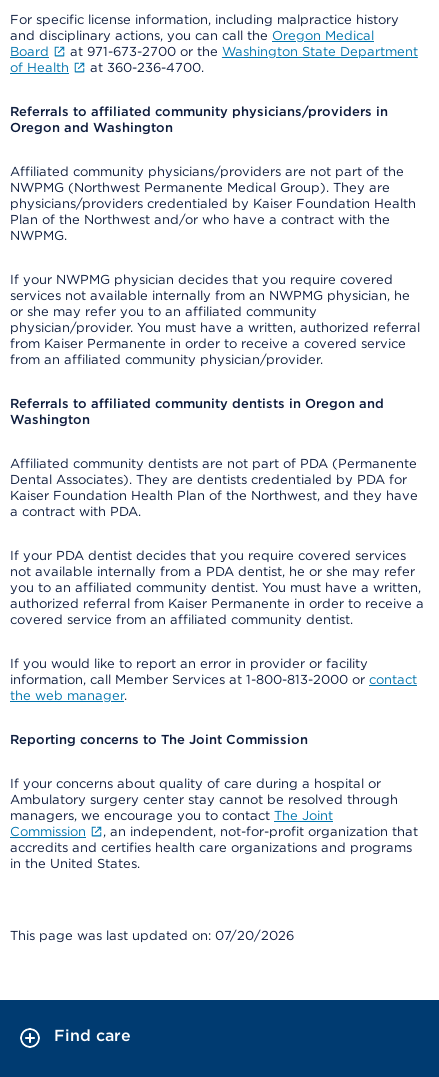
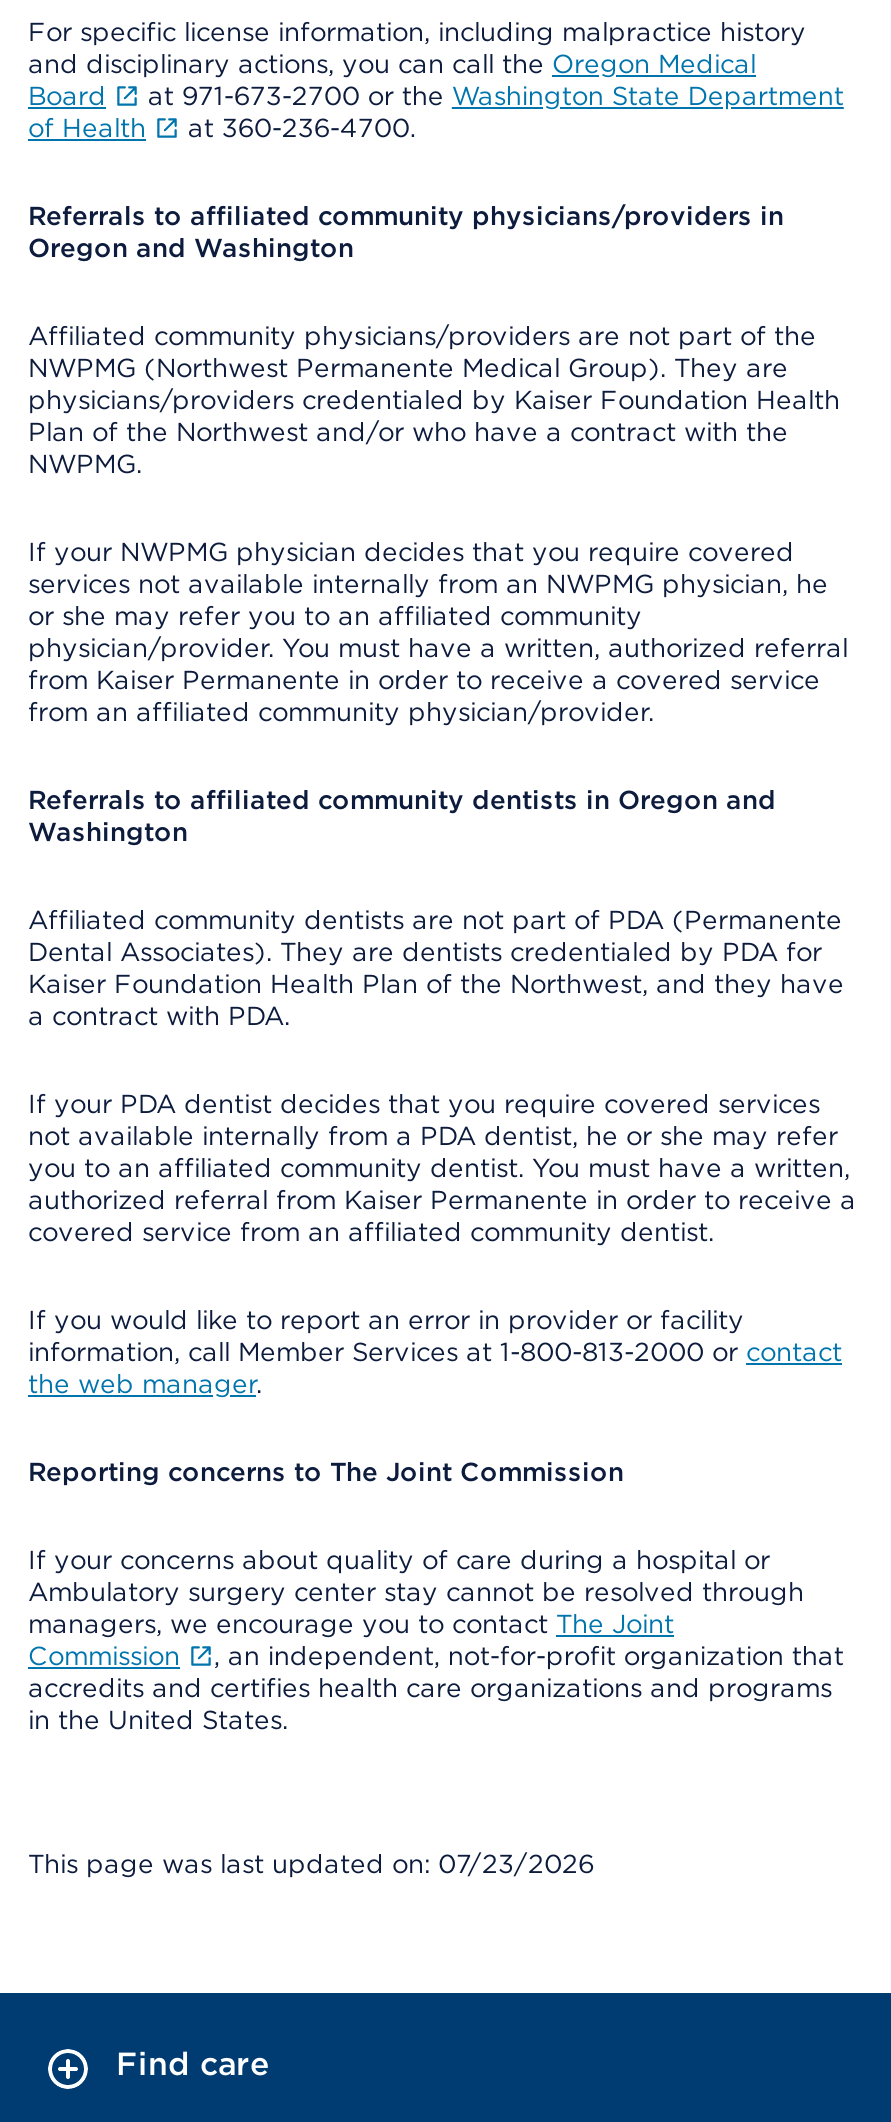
- This page was last updated on: 07/20/2026
+ This page was last updated on: 07/23/2026
